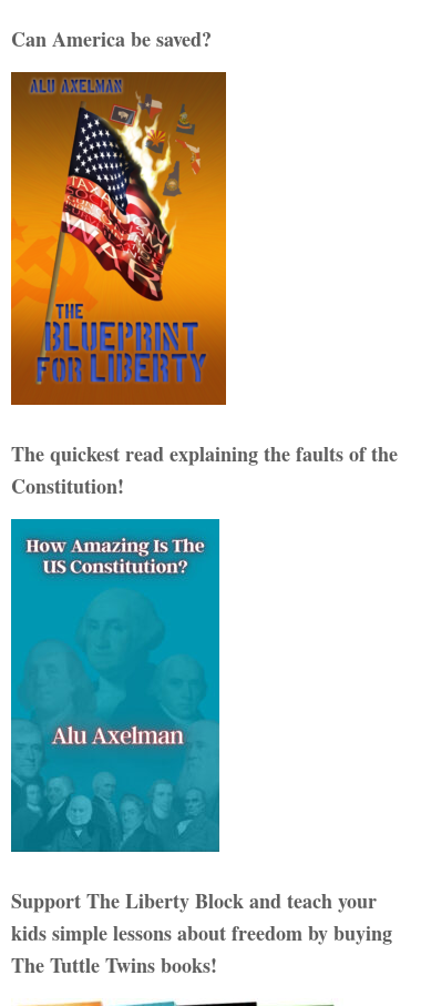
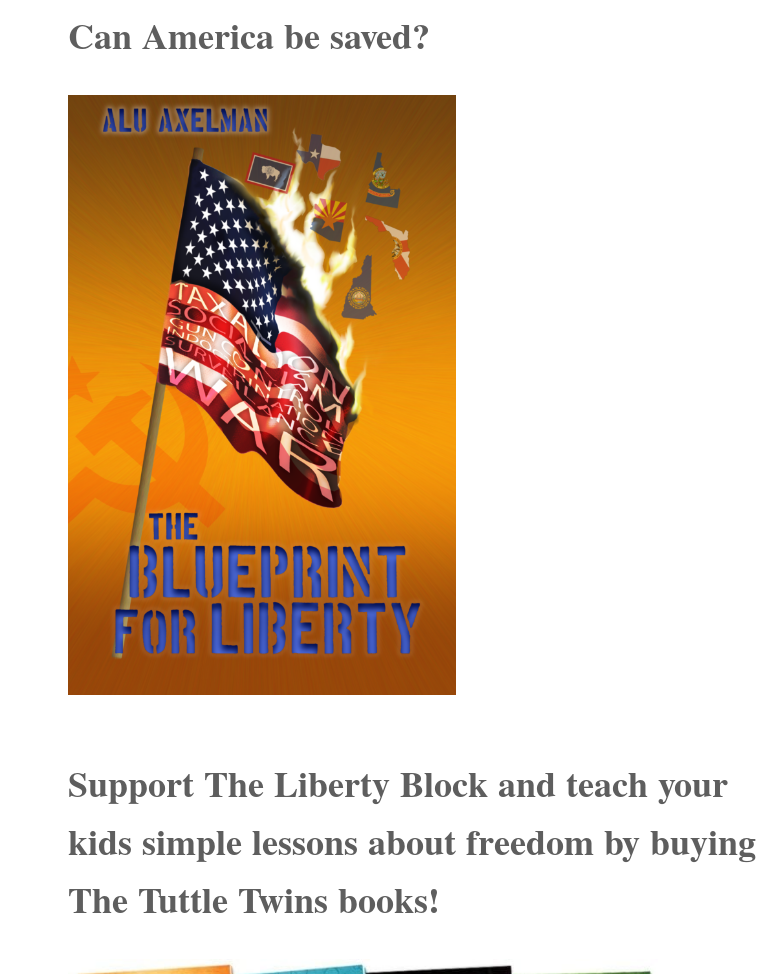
- The quickest read explaining the faults of the
- Constitution!

- [image]
